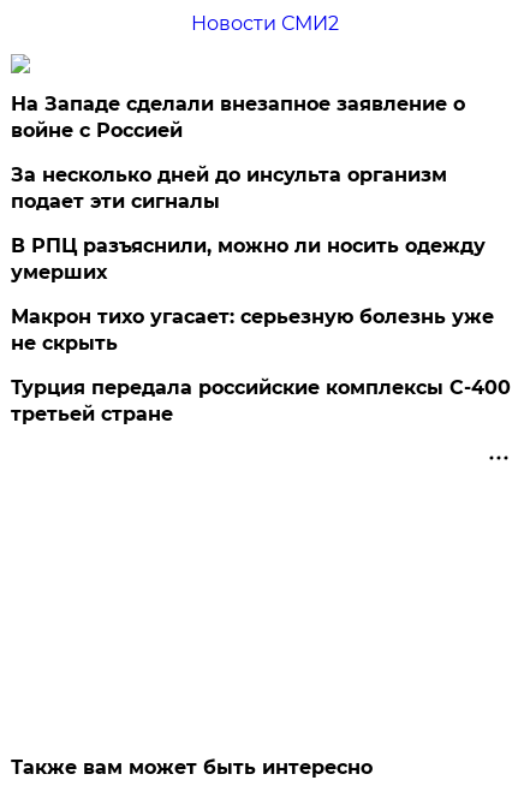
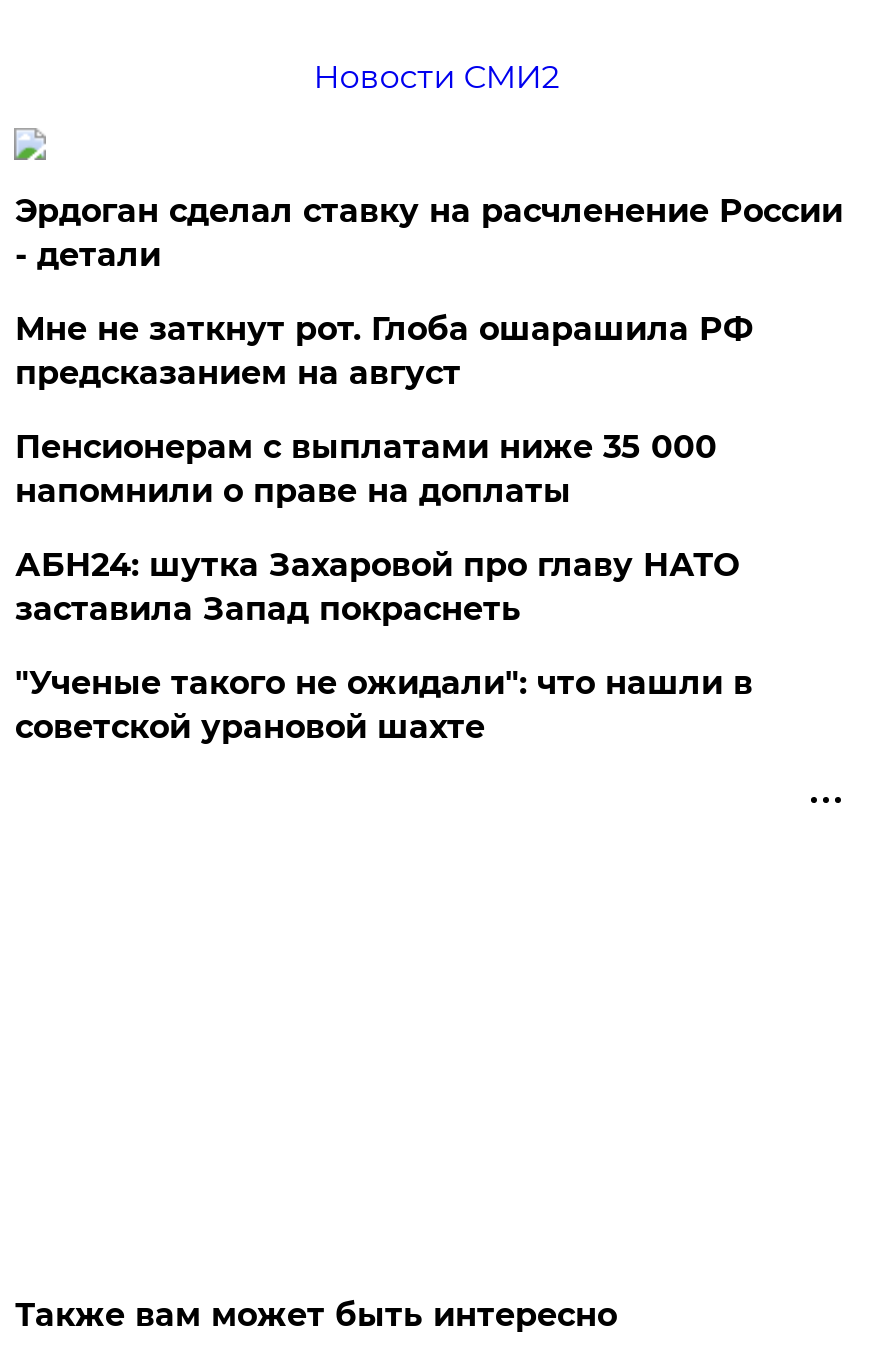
- На Западе сделали внезапное заявление о
- войне с Россией
+ Эрдоган сделал ставку на расчленение России
+ - детали

- За несколько дней до инсульта организм
- подает эти сигналы
+ Мне не заткнут рот. Глоба ошарашила РФ
+ предсказанием на август

- В РПЦ разъяснили, можно ли носить одежду
- умерших
+ Пенсионерам с выплатами ниже 35 000
+ напомнили о праве на доплаты

- Макрон тихо угасает: серьезную болезнь уже
- не скрыть
+ АБН24: шутка Захаровой про главу НАТО
+ заставила Запад покраснеть

- Турция передала российские комплексы С-400
- третьей стране
+ "Ученые такого не ожидали": что нашли в
+ советской урановой шахте
